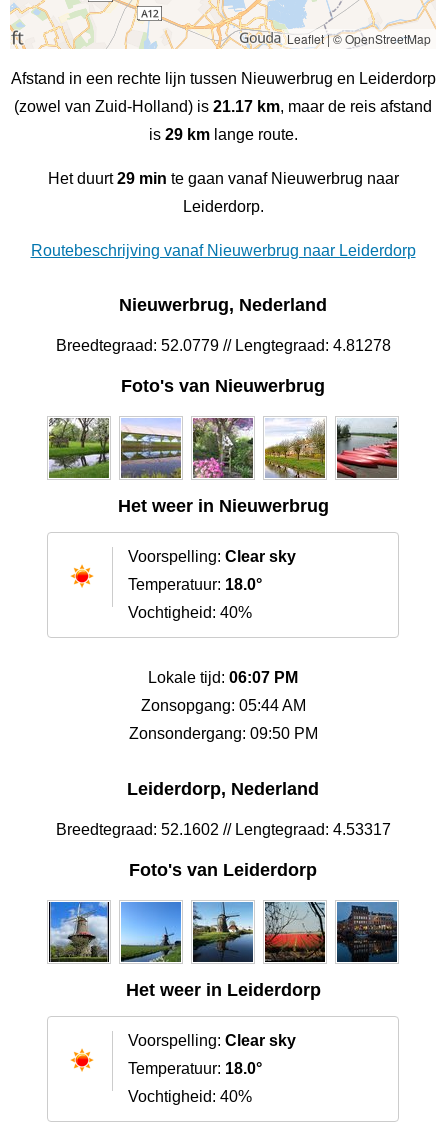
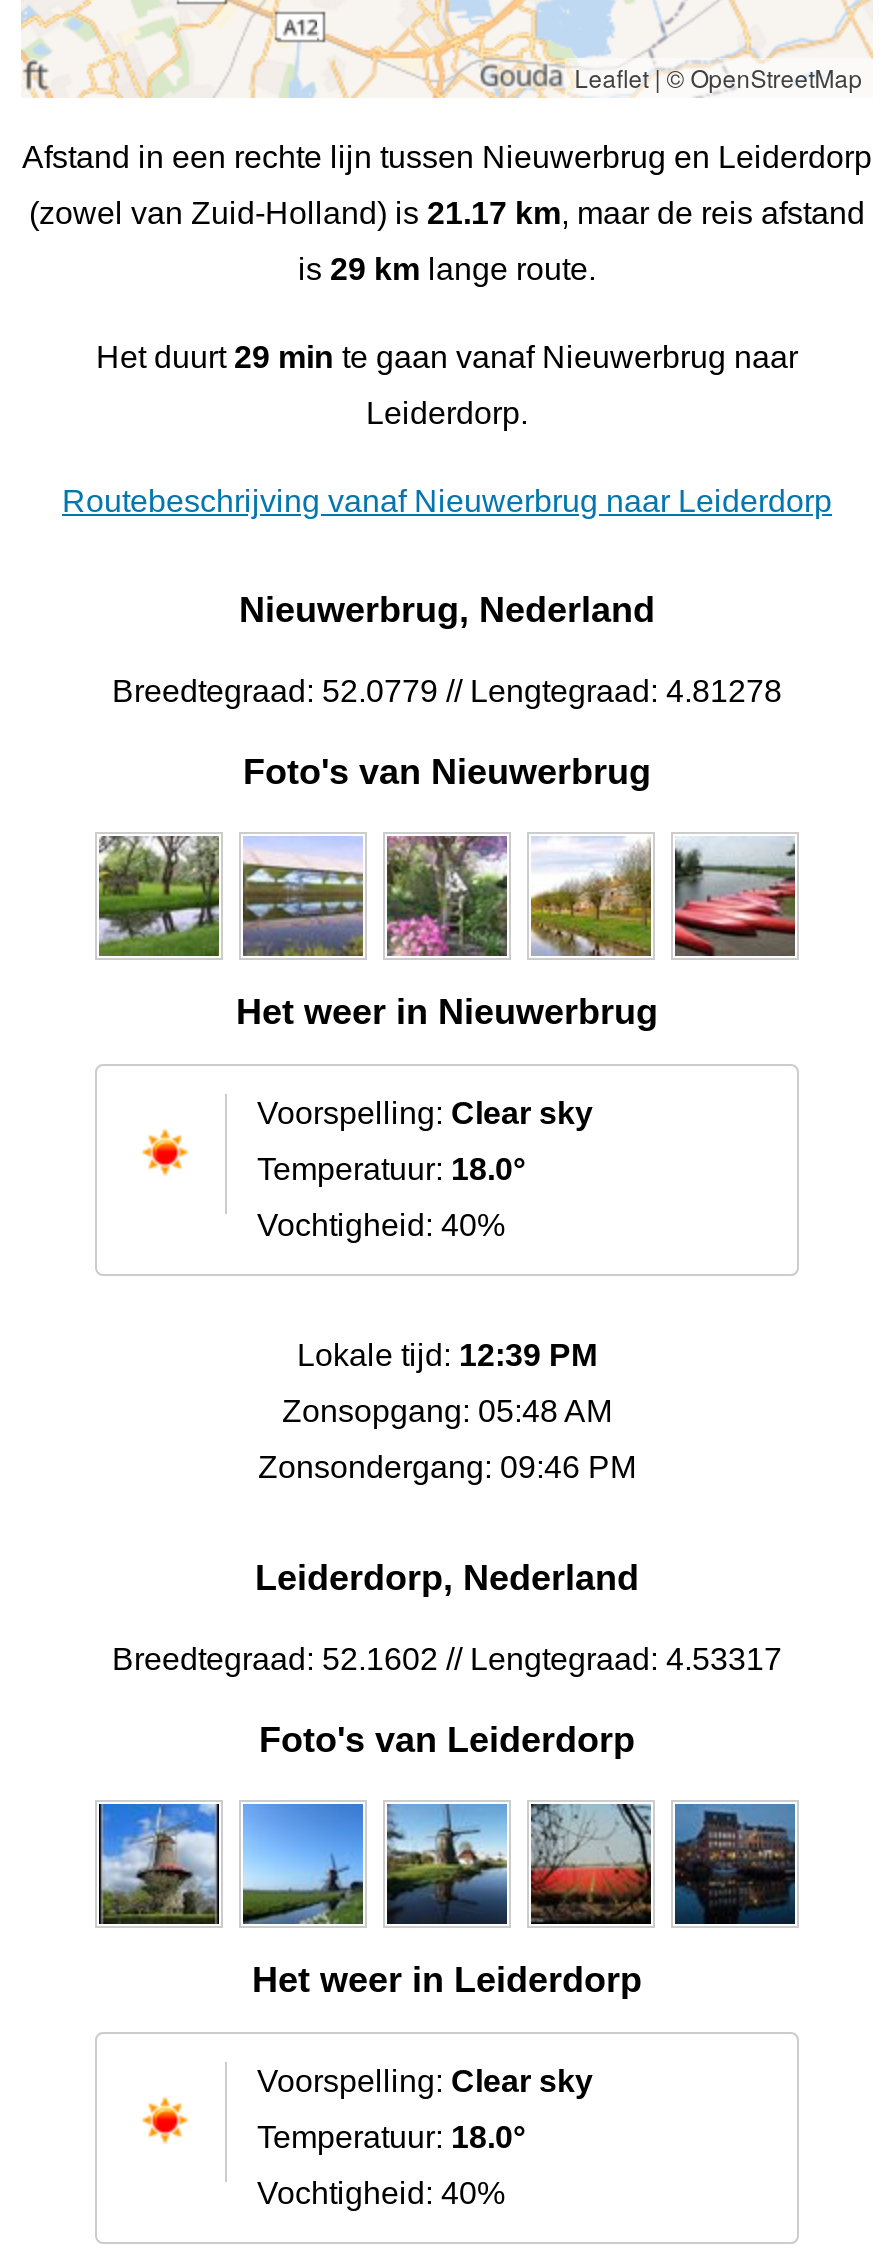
- Lokale tijd: 06:07 PM
+ Lokale tijd: 12:39 PM

- Zonsopgang: 05:44 AM
+ Zonsopgang: 05:48 AM

- Zonsondergang: 09:50 PM
+ Zonsondergang: 09:46 PM
